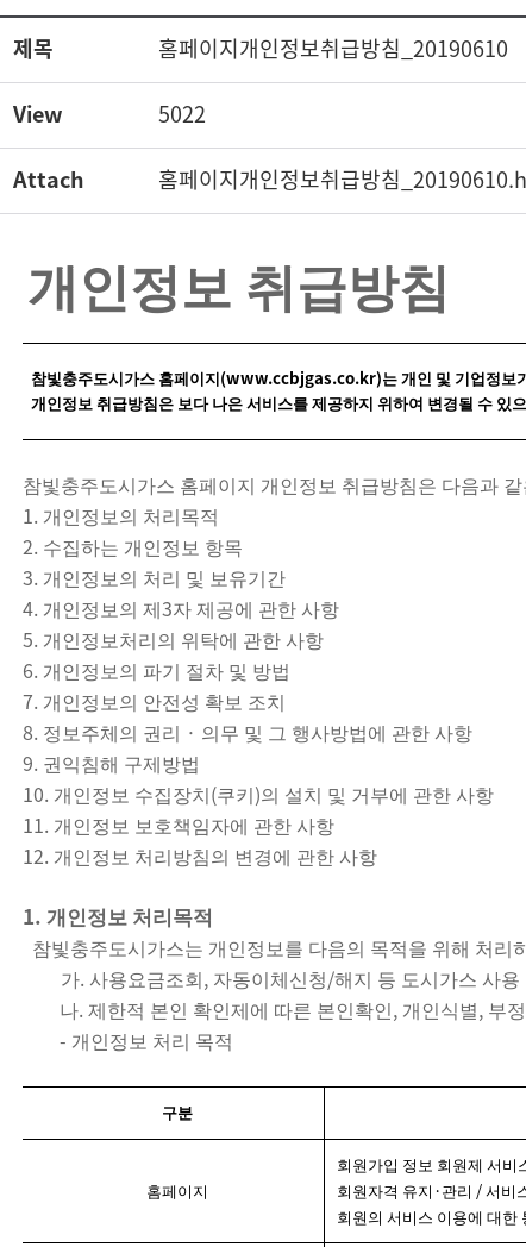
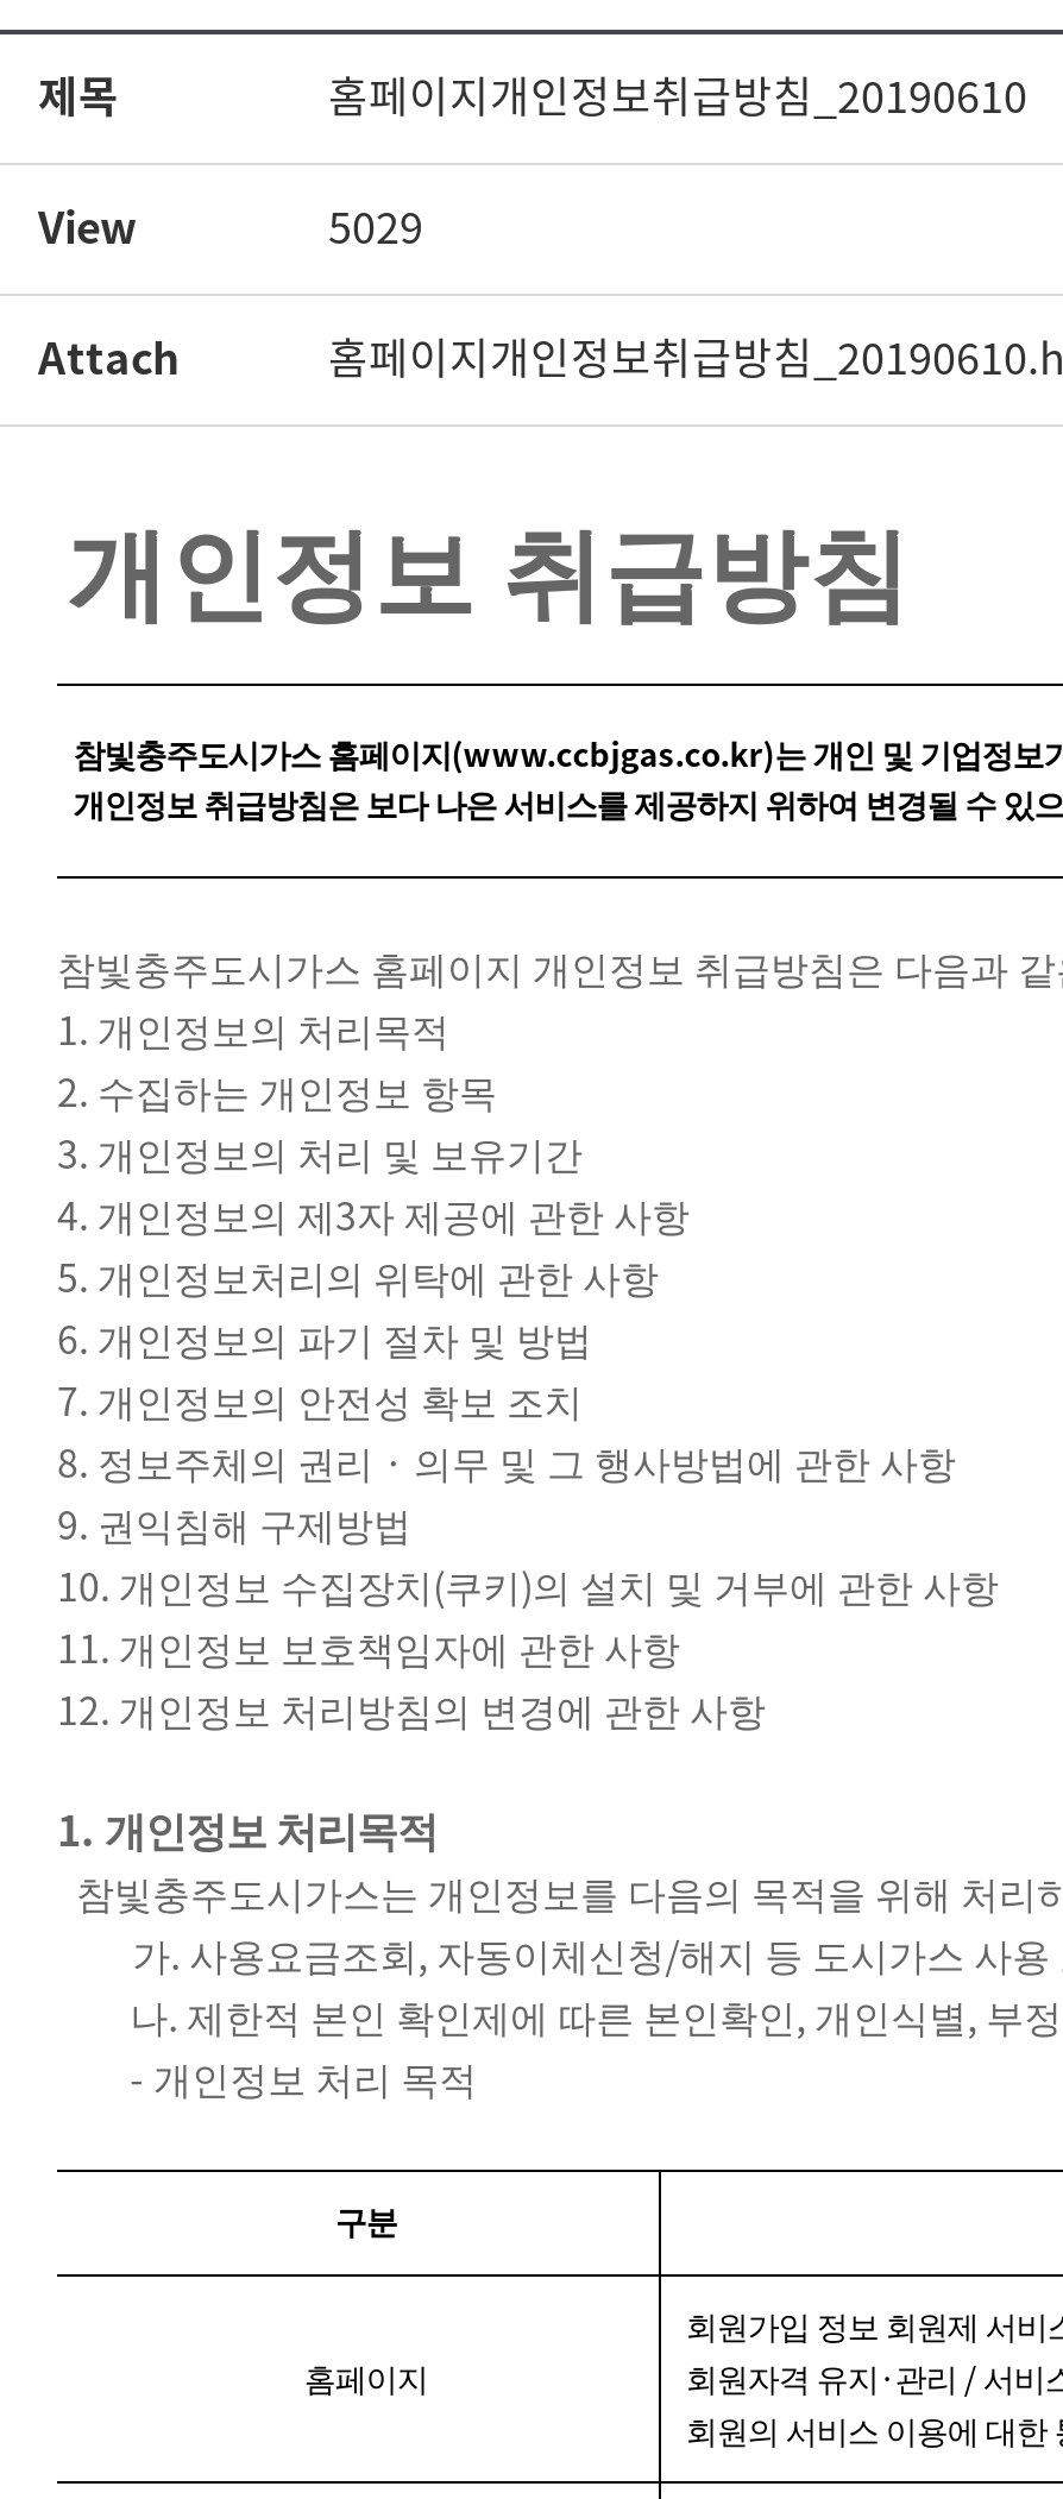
- 5022
+ 5029
